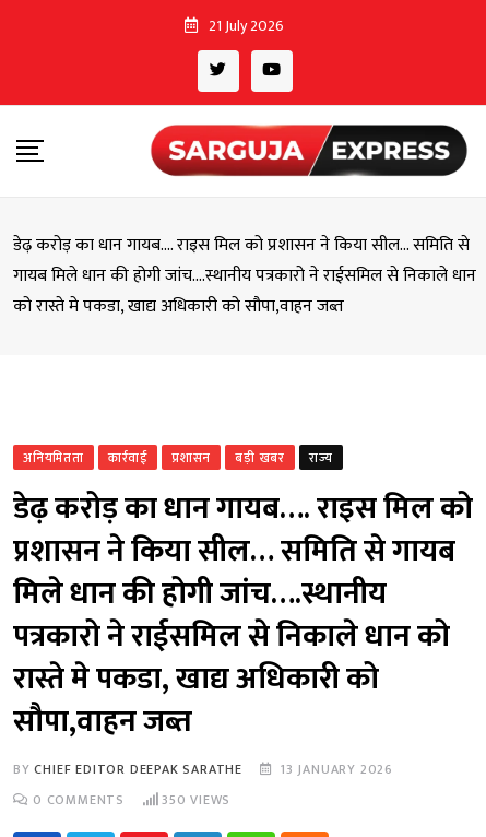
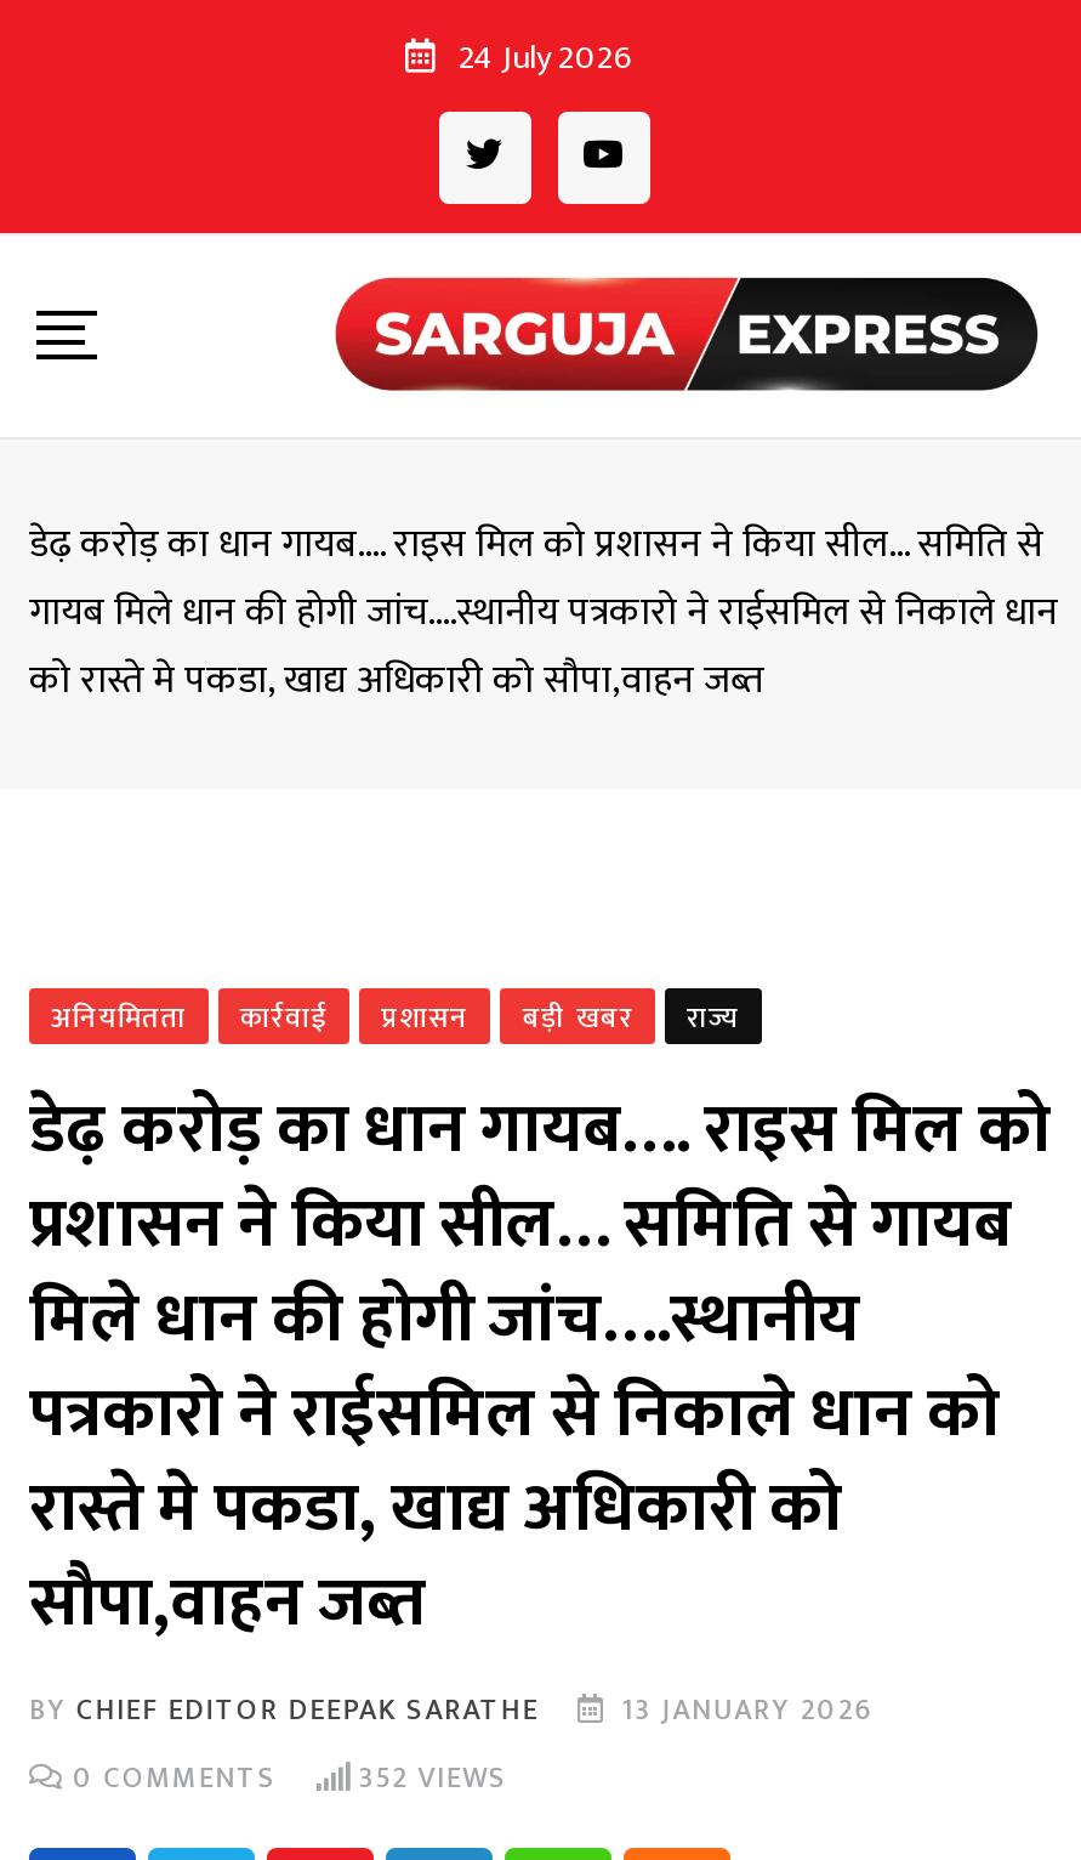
- 21 July 2026
+ 24 July 2026

- 0 COMMENTS 350 VIEWS
+ 0 COMMENTS 352 VIEWS
